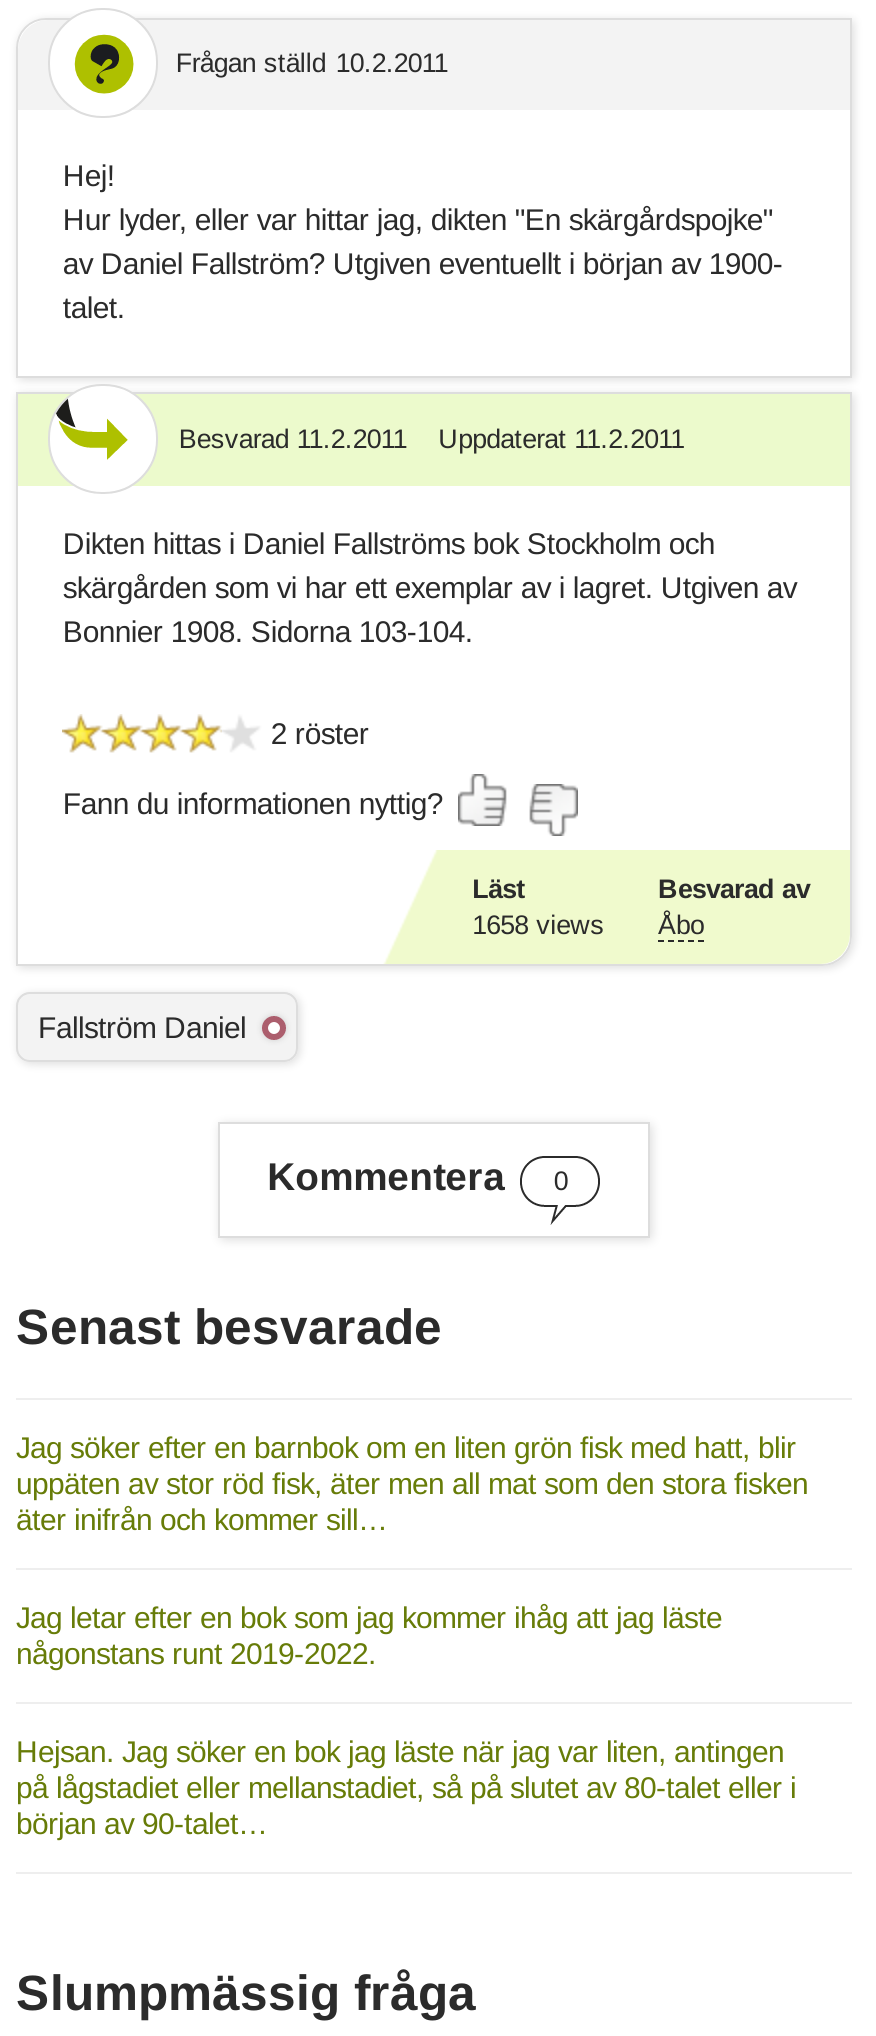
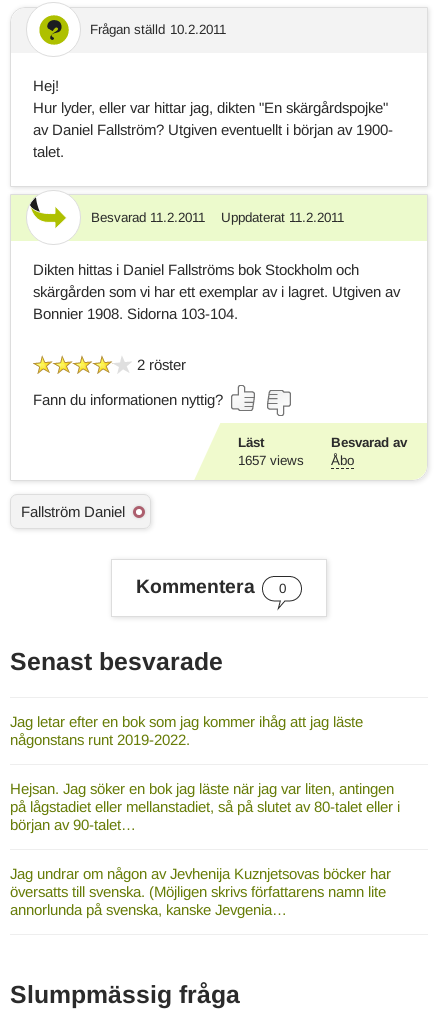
- 1658 views Åbo
+ 1657 views Åbo

- Jag söker efter en barnbok om en liten grön fisk med hatt, blir
- uppäten av stor röd fisk, äter men all mat som den stora fisken
- äter inifrån och kommer sill…

moved up: Jag letar efter en bok som jag kommer ihåg att jag läste | någonstans runt 2019-2022. | Hejsan. Jag söker en bok jag läste när jag var liten, antingen | på lågstadiet eller mellanstadiet, så på slutet av 80-talet eller i | början av 90-talet…

+ Jag undrar om någon av Jevhenija Kuznjetsovas böcker har
+ översatts till svenska. (Möjligen skrivs författarens namn lite
+ annorlunda på svenska, kanske Jevgenia…
